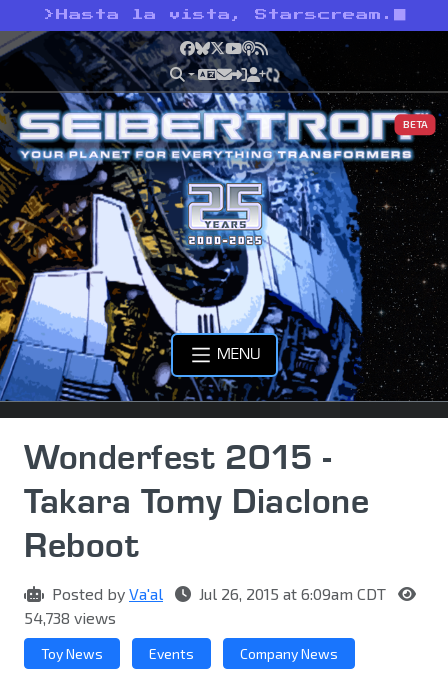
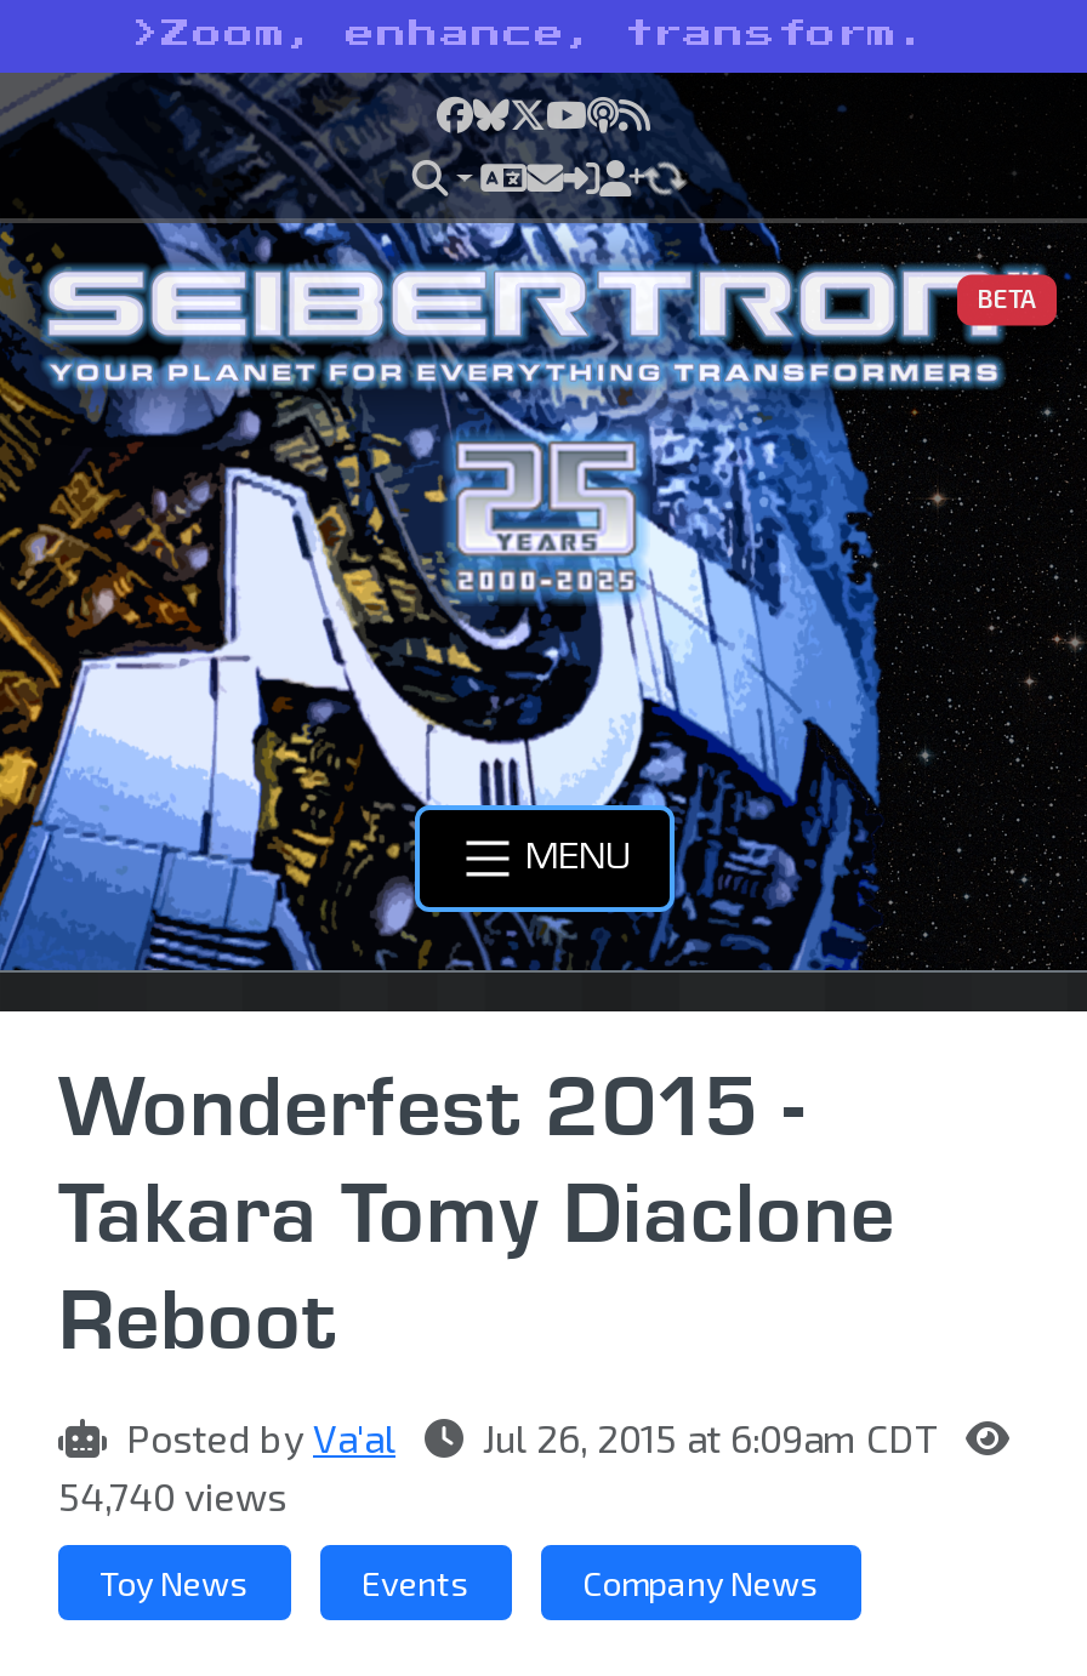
- > Hasta la vista, Starscream.
+ > Zoom, enhance, transform.

- 54,738 views
+ 54,740 views
